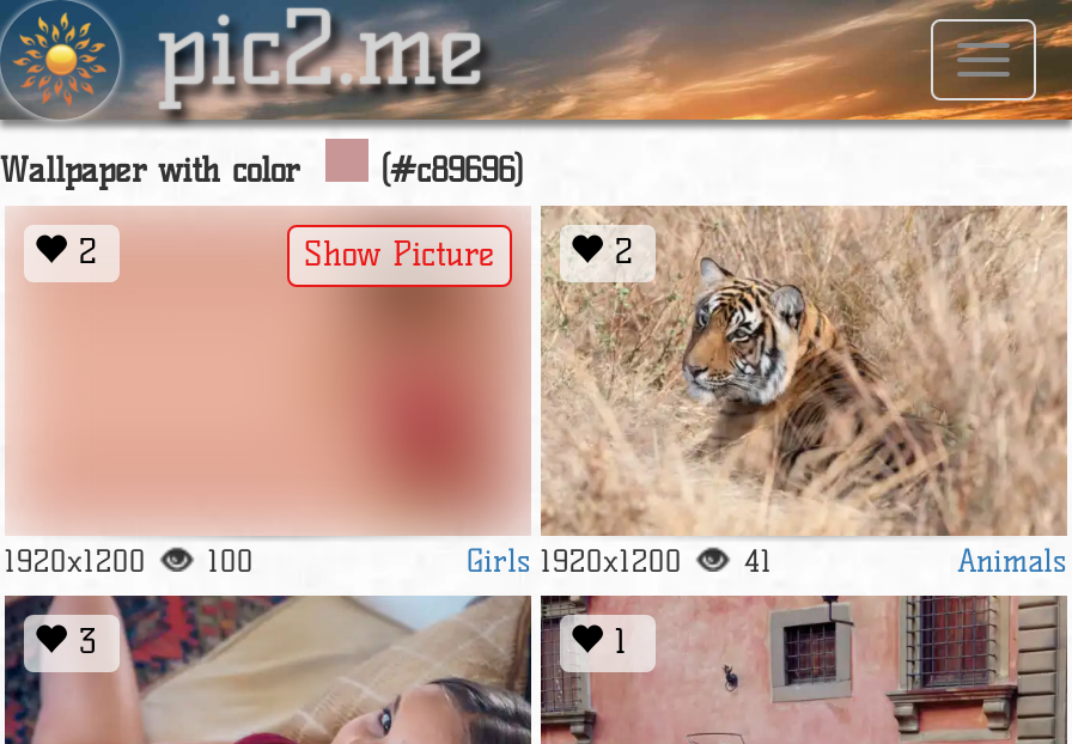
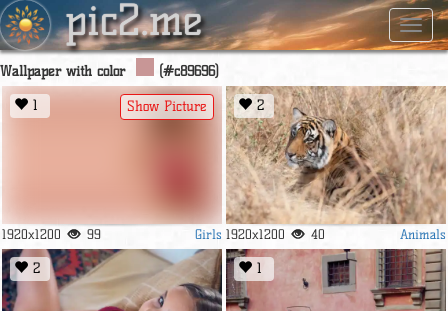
- 2
+ 1

- 1920x1200 100
+ 1920x1200 99

- Girls 1920x1200 41
+ Girls 1920x1200 40

- 3
+ 2
